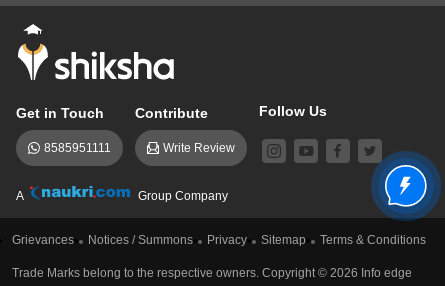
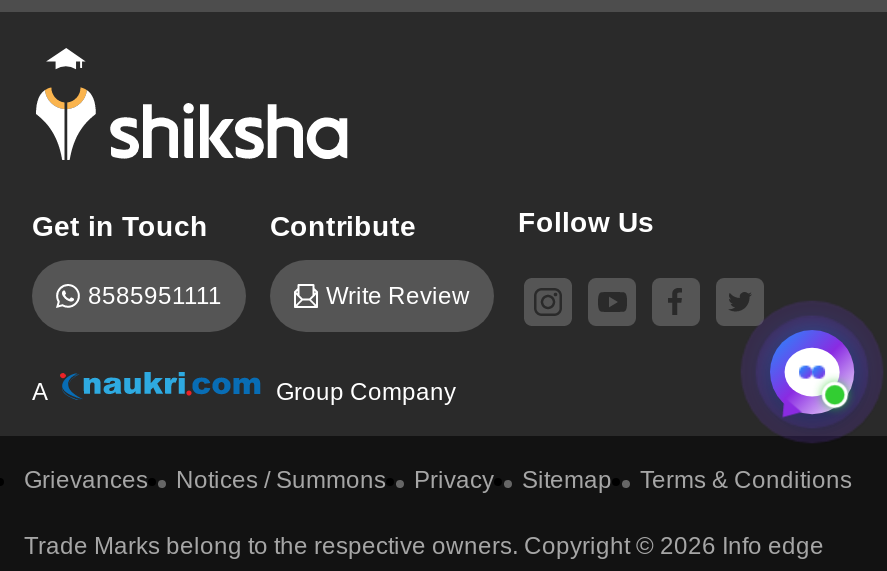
- [image]
+ [image]
